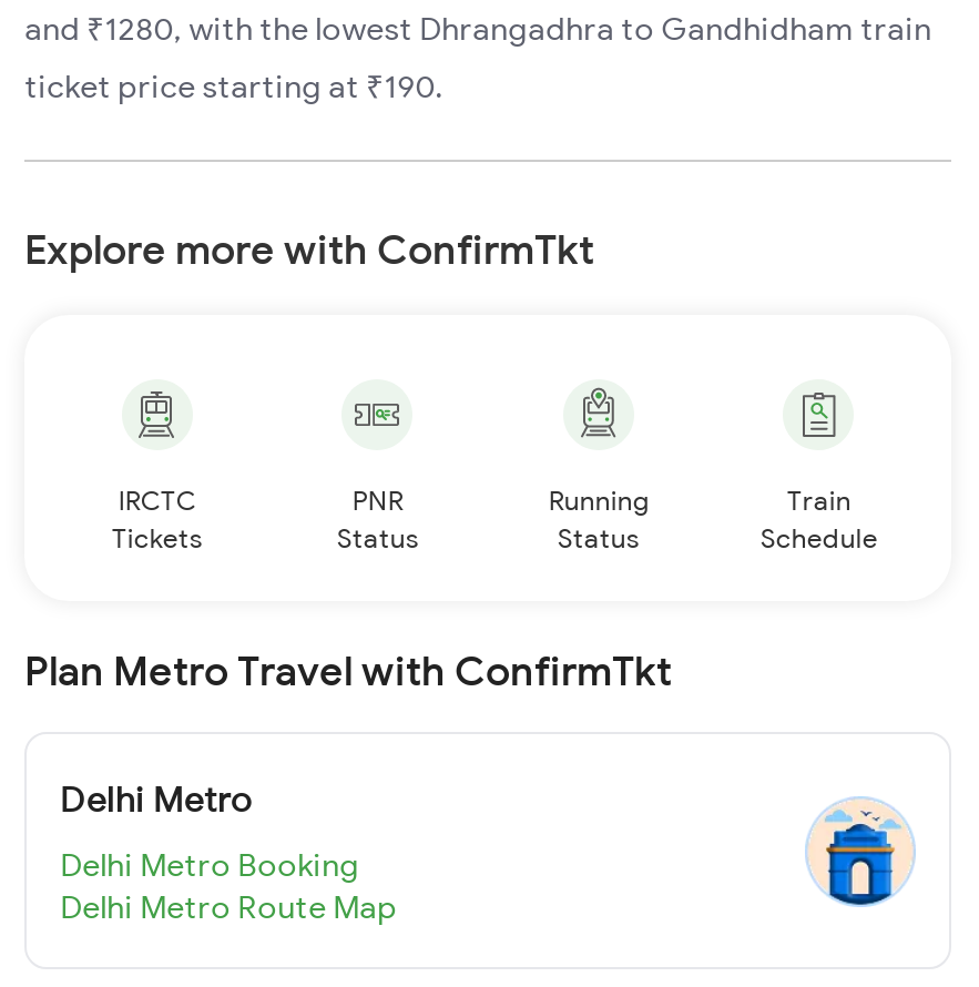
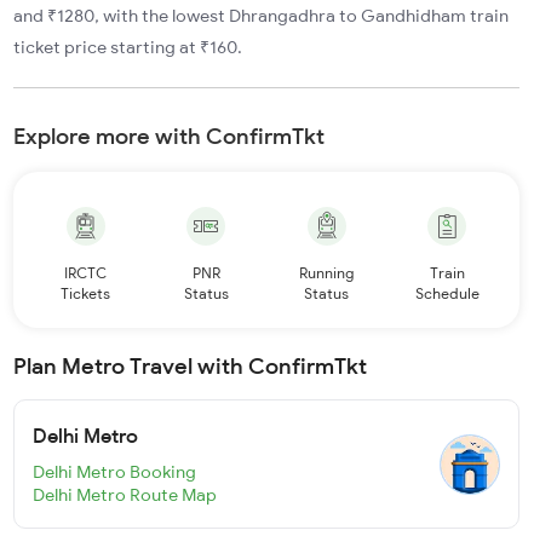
- ticket price starting at ₹190.
+ ticket price starting at ₹160.
